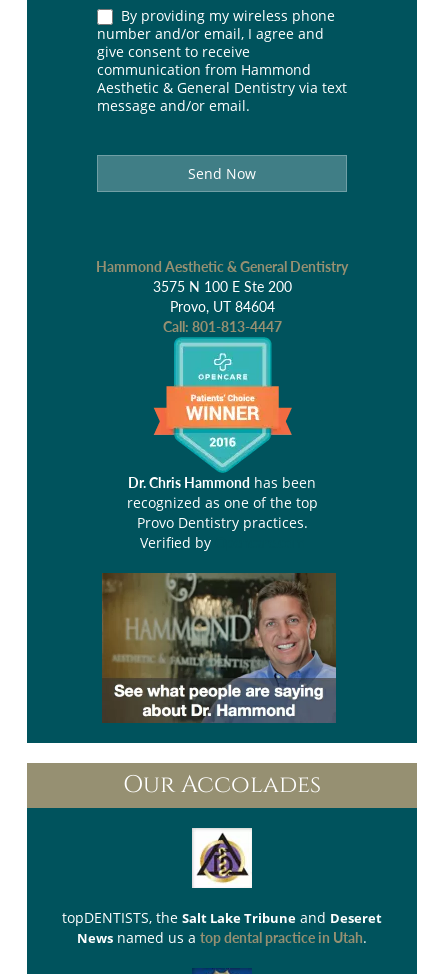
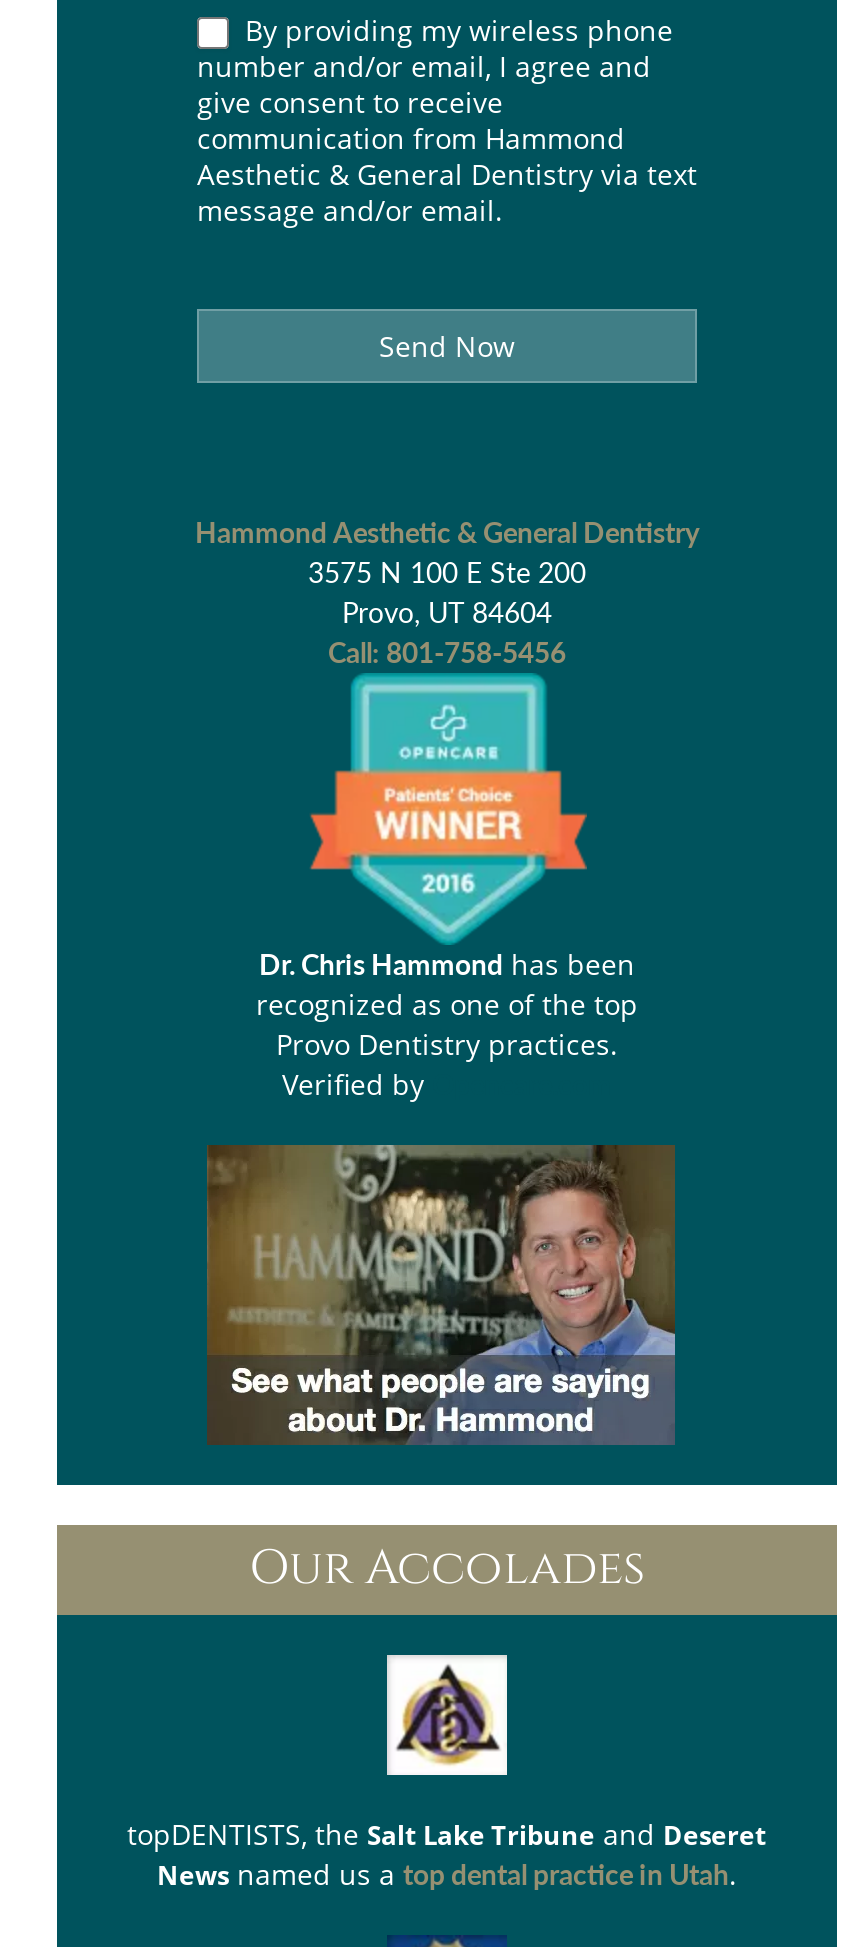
- Call: 801-813-4447
+ Call: 801-758-5456
